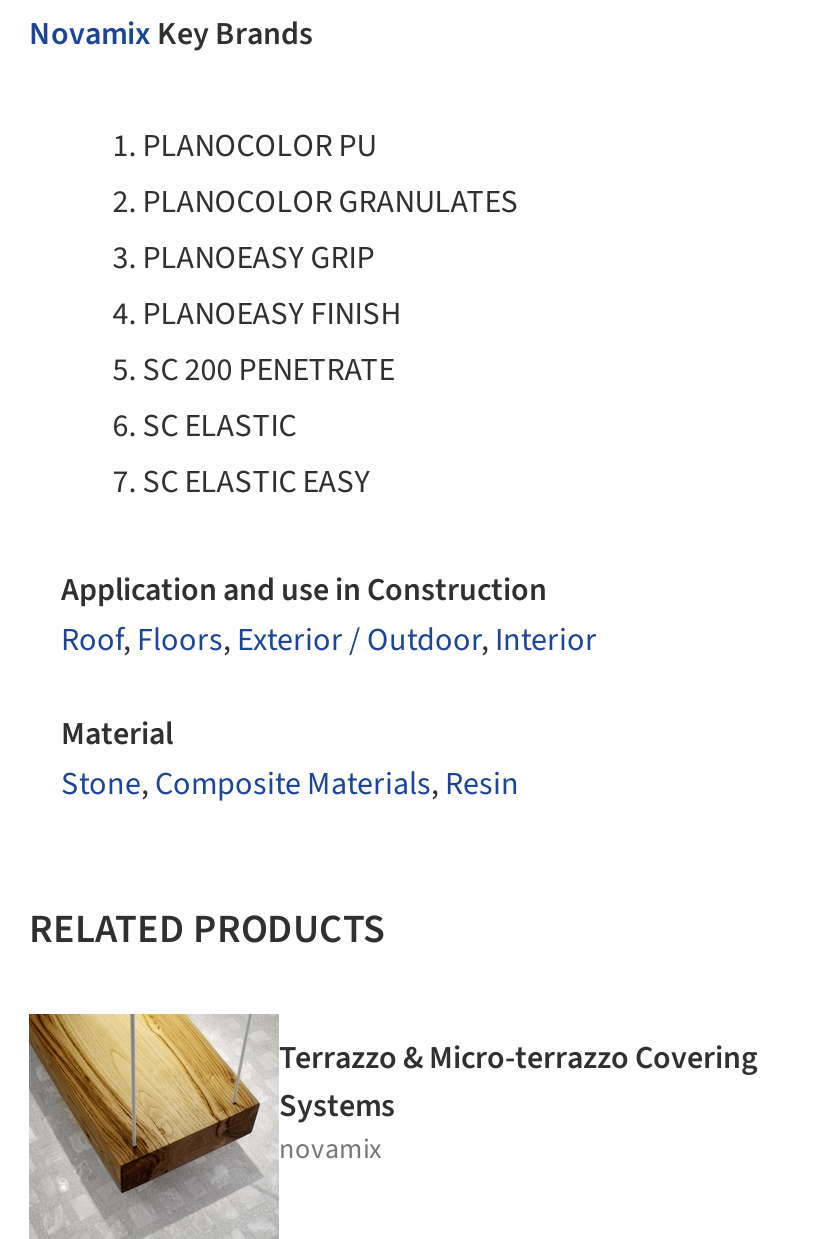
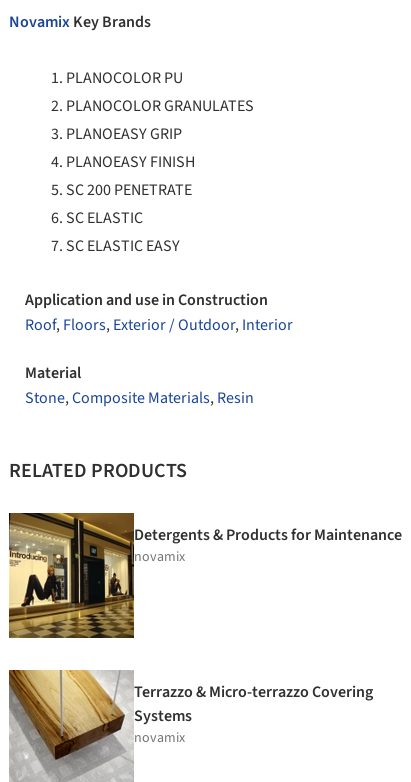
+ [image]
+ Detergents & Products for Maintenance
+ novamix
